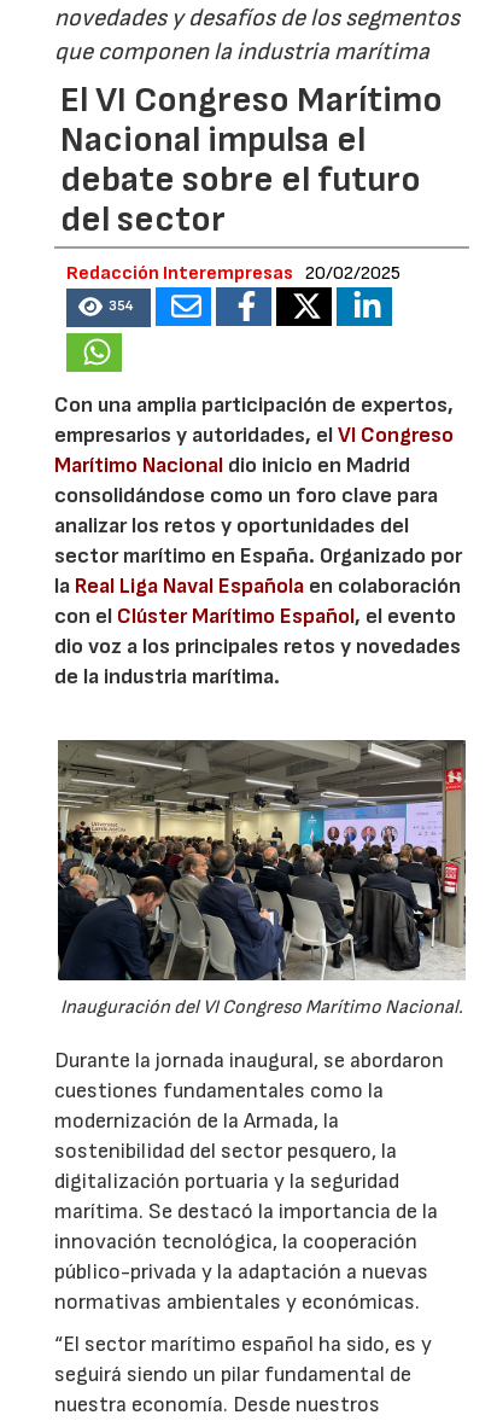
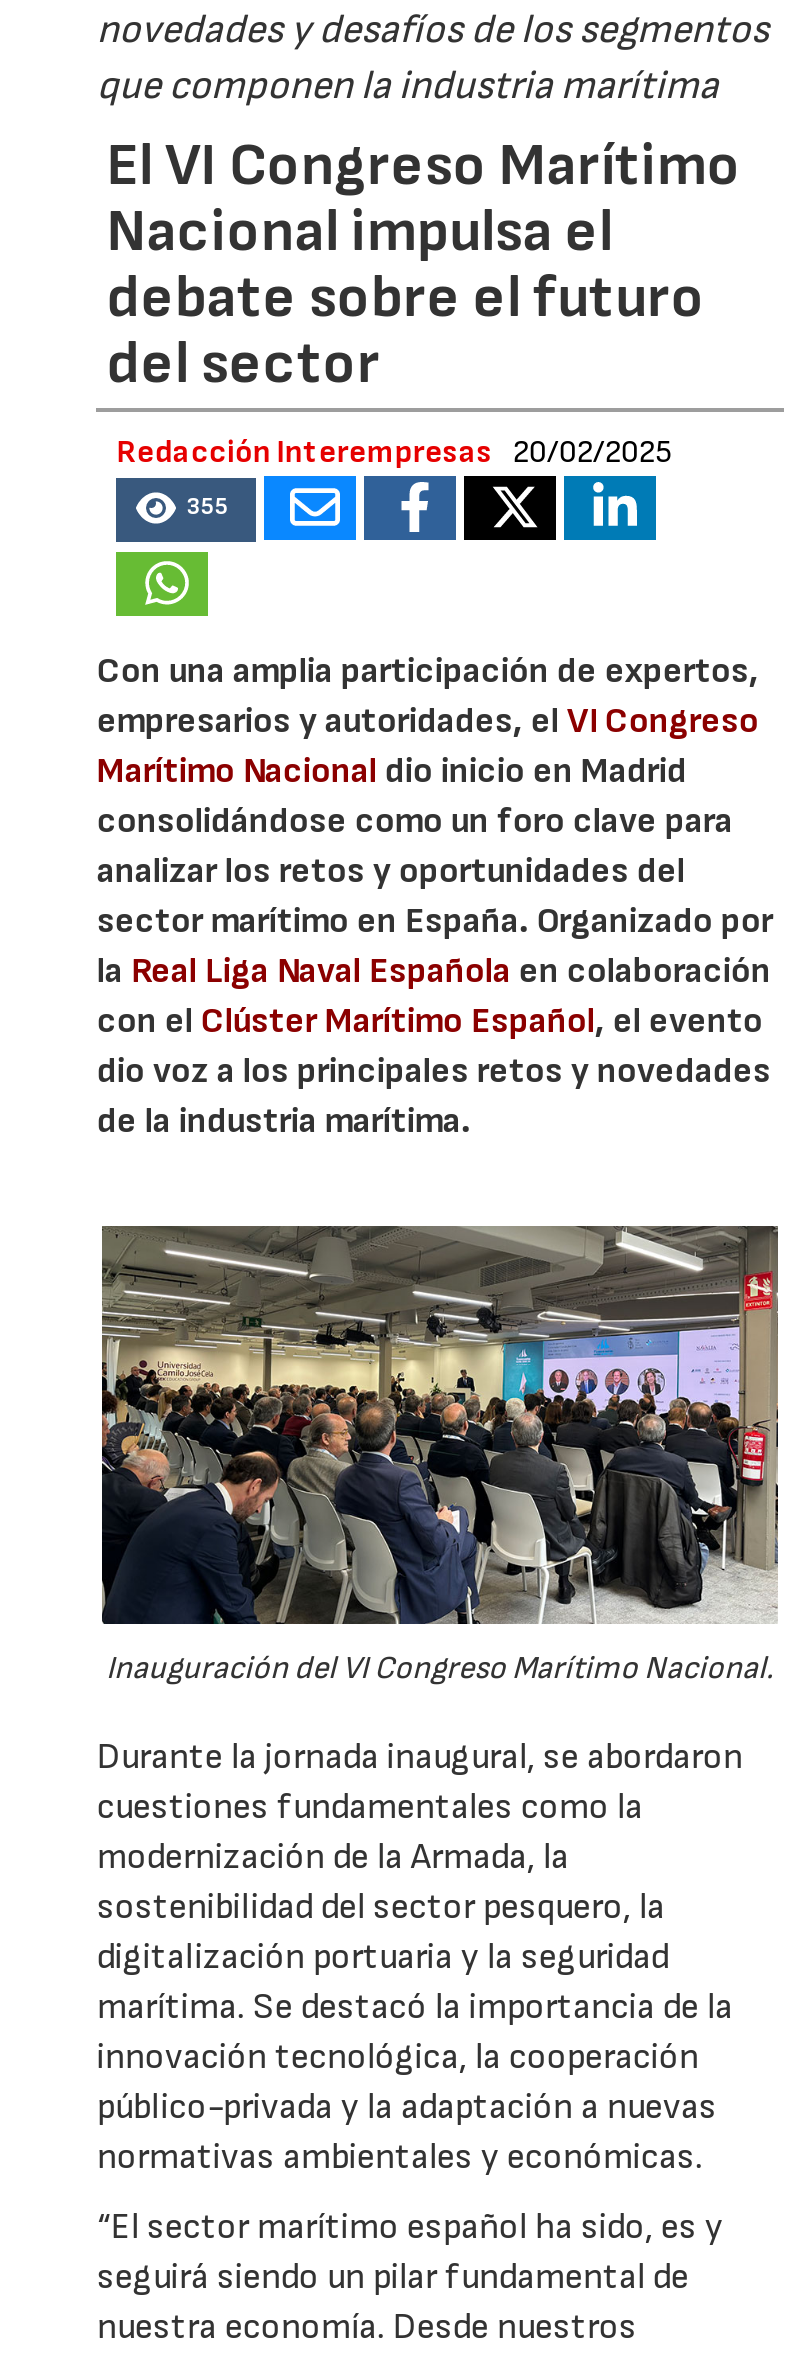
- 354
+ 355
